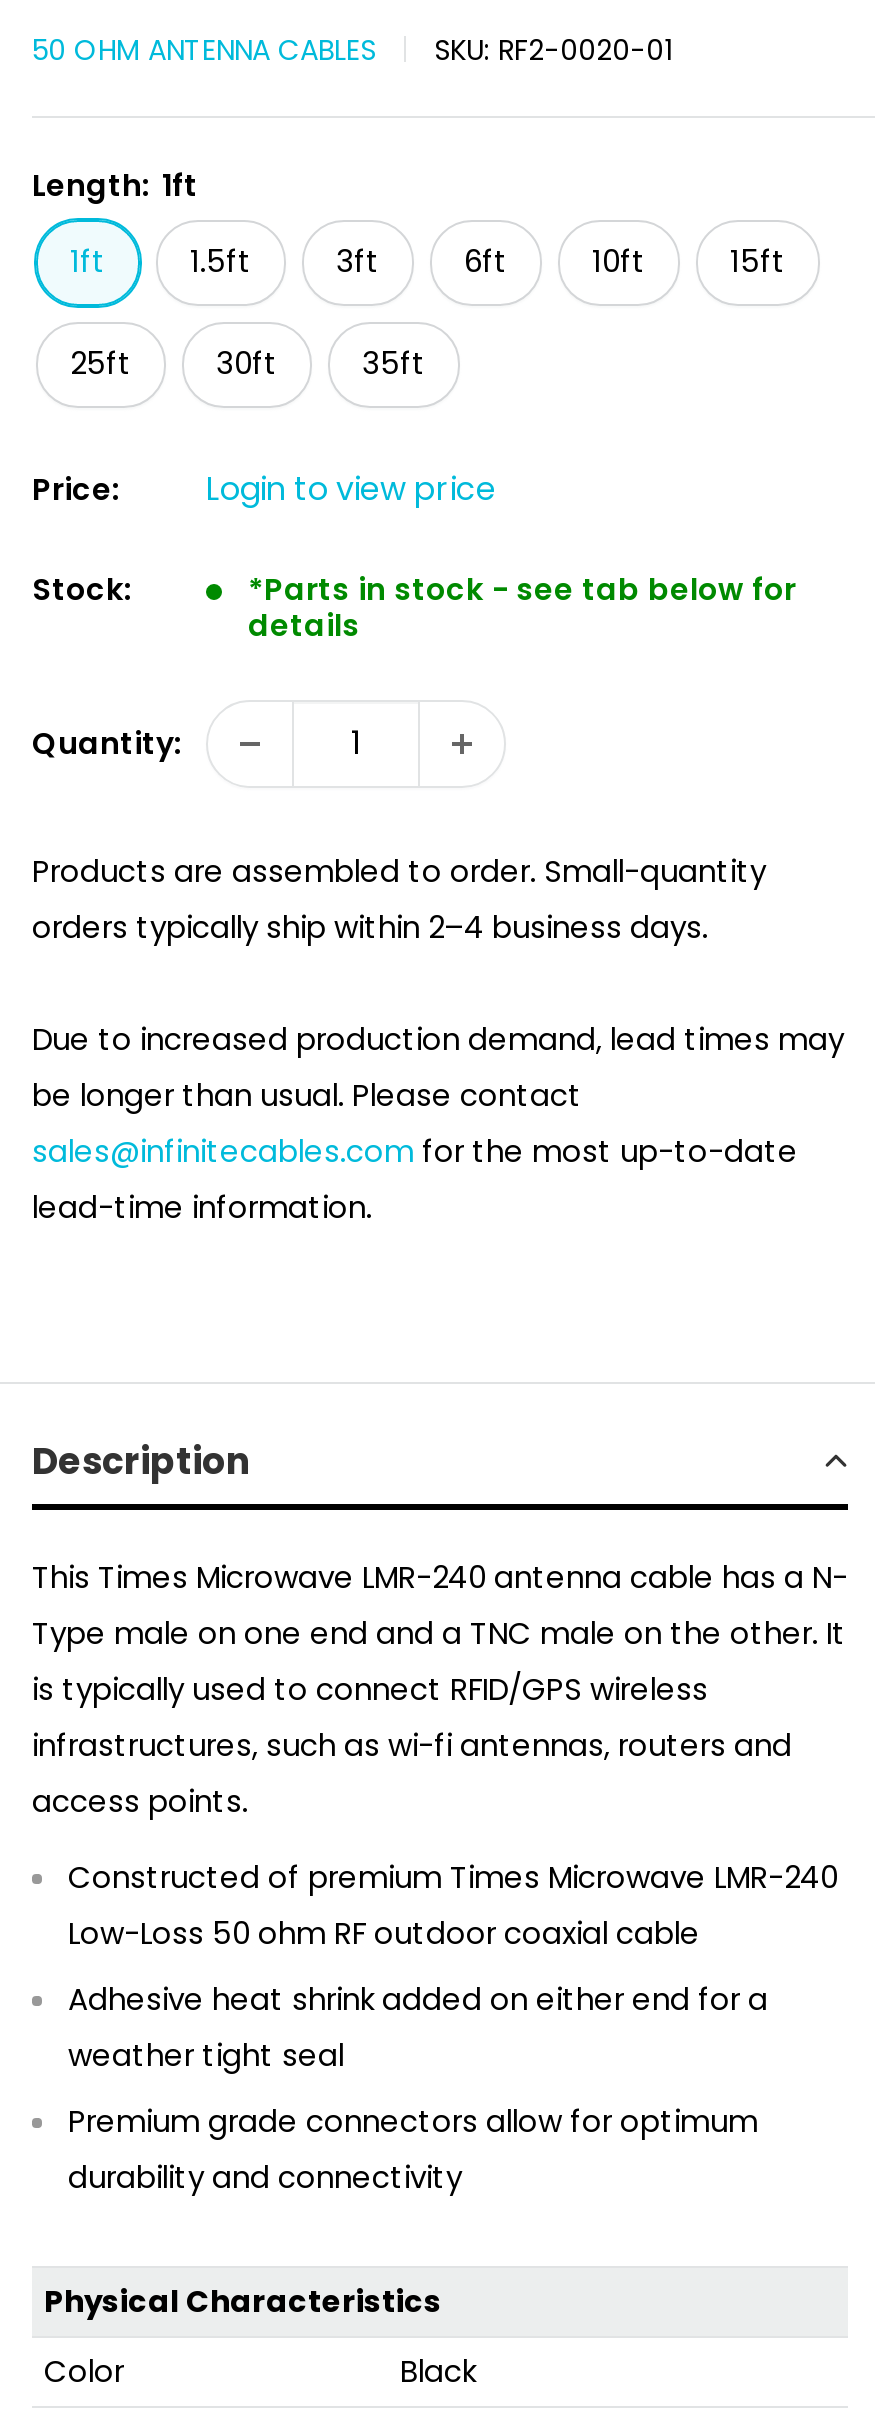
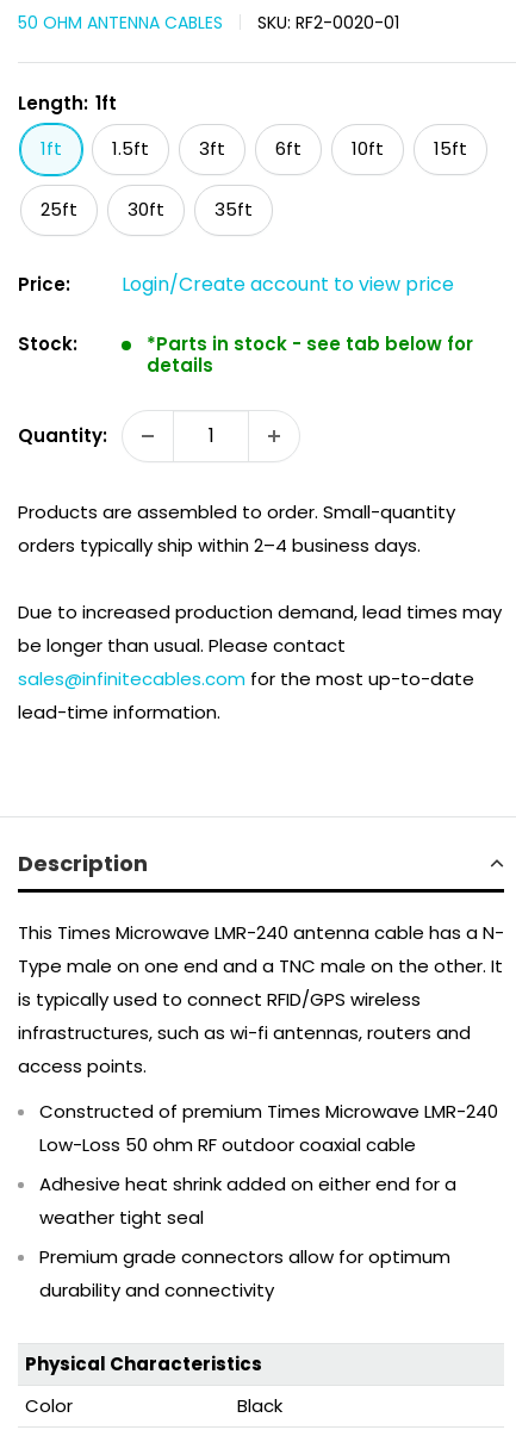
- Login to view price
+ Login/Create account to view price
